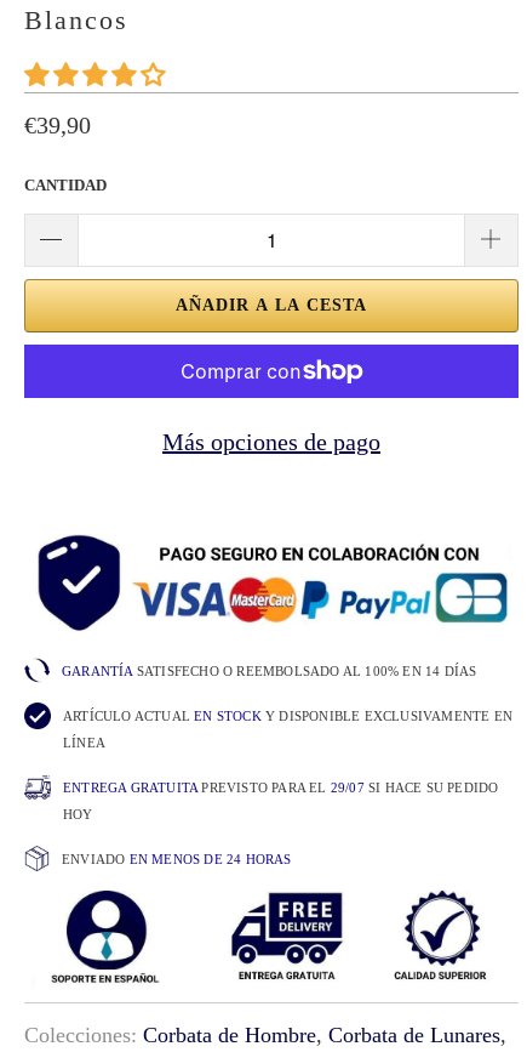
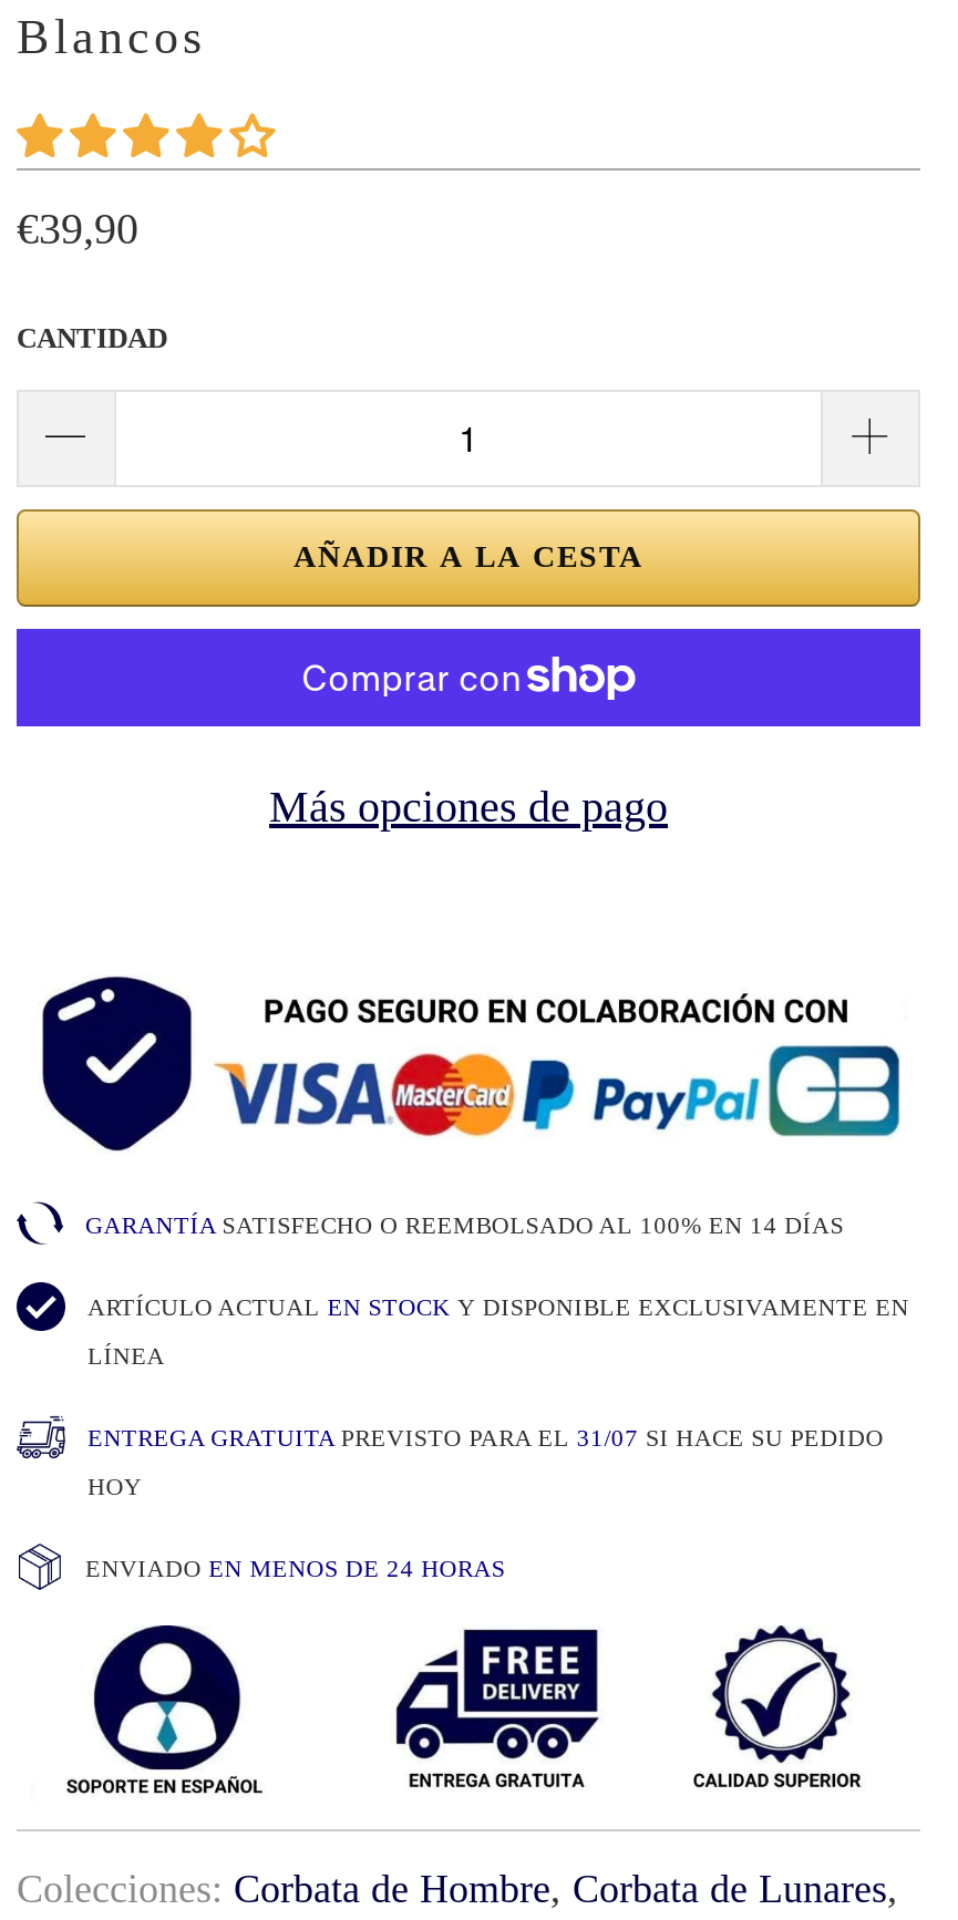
- ENTREGA GRATUITA PREVISTO PARA EL 29/07 SI HACE SU PEDIDO
+ ENTREGA GRATUITA PREVISTO PARA EL 31/07 SI HACE SU PEDIDO
